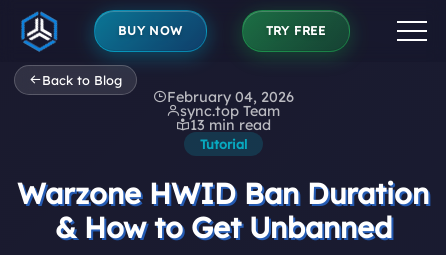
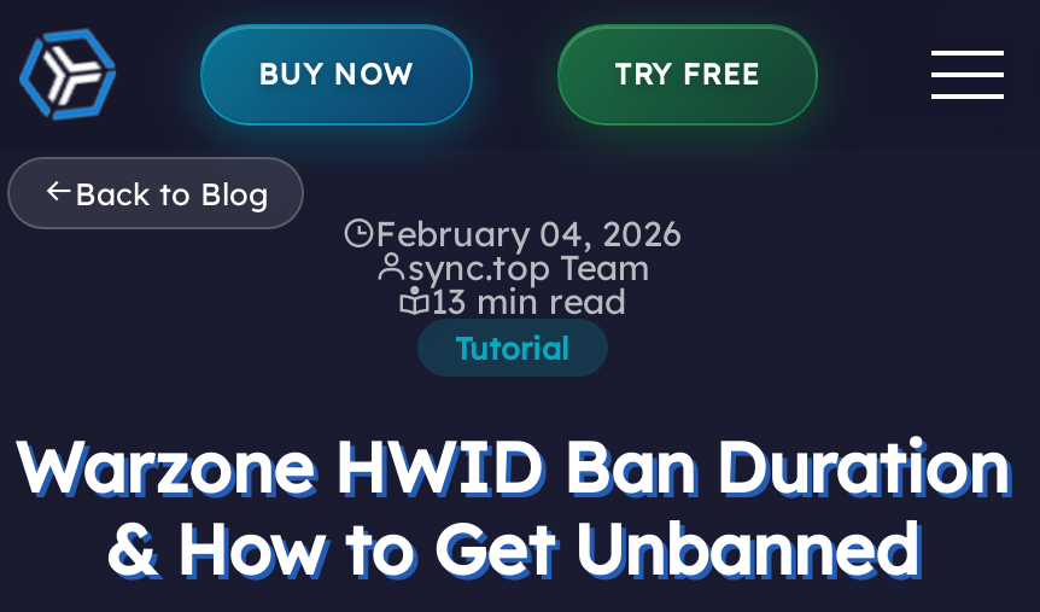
- [image]
+ [image]
